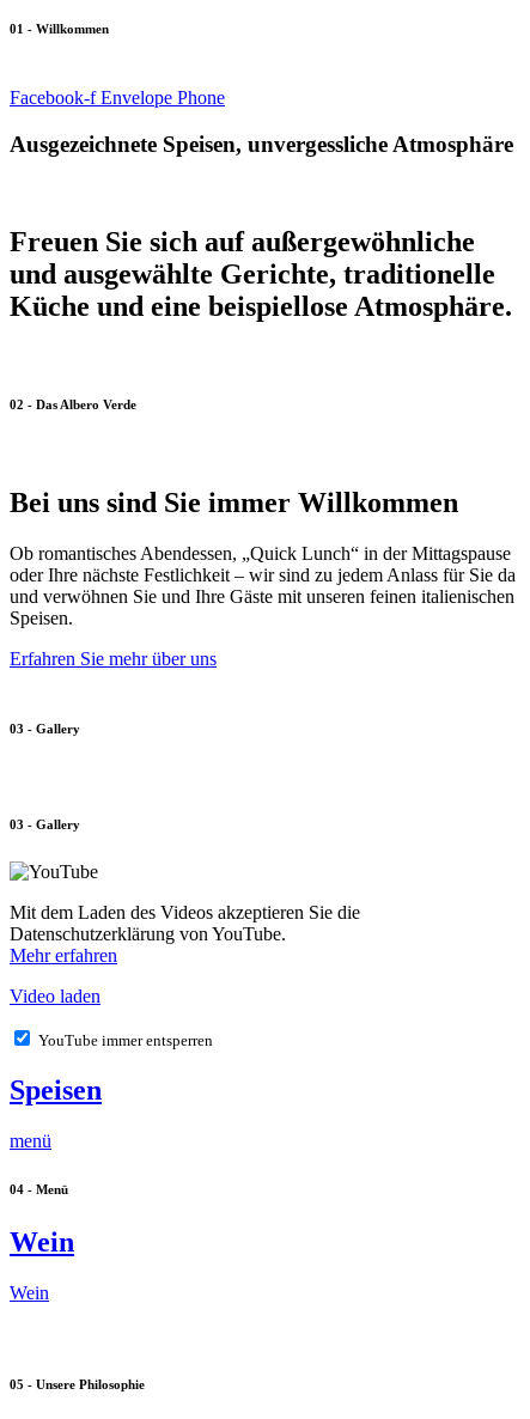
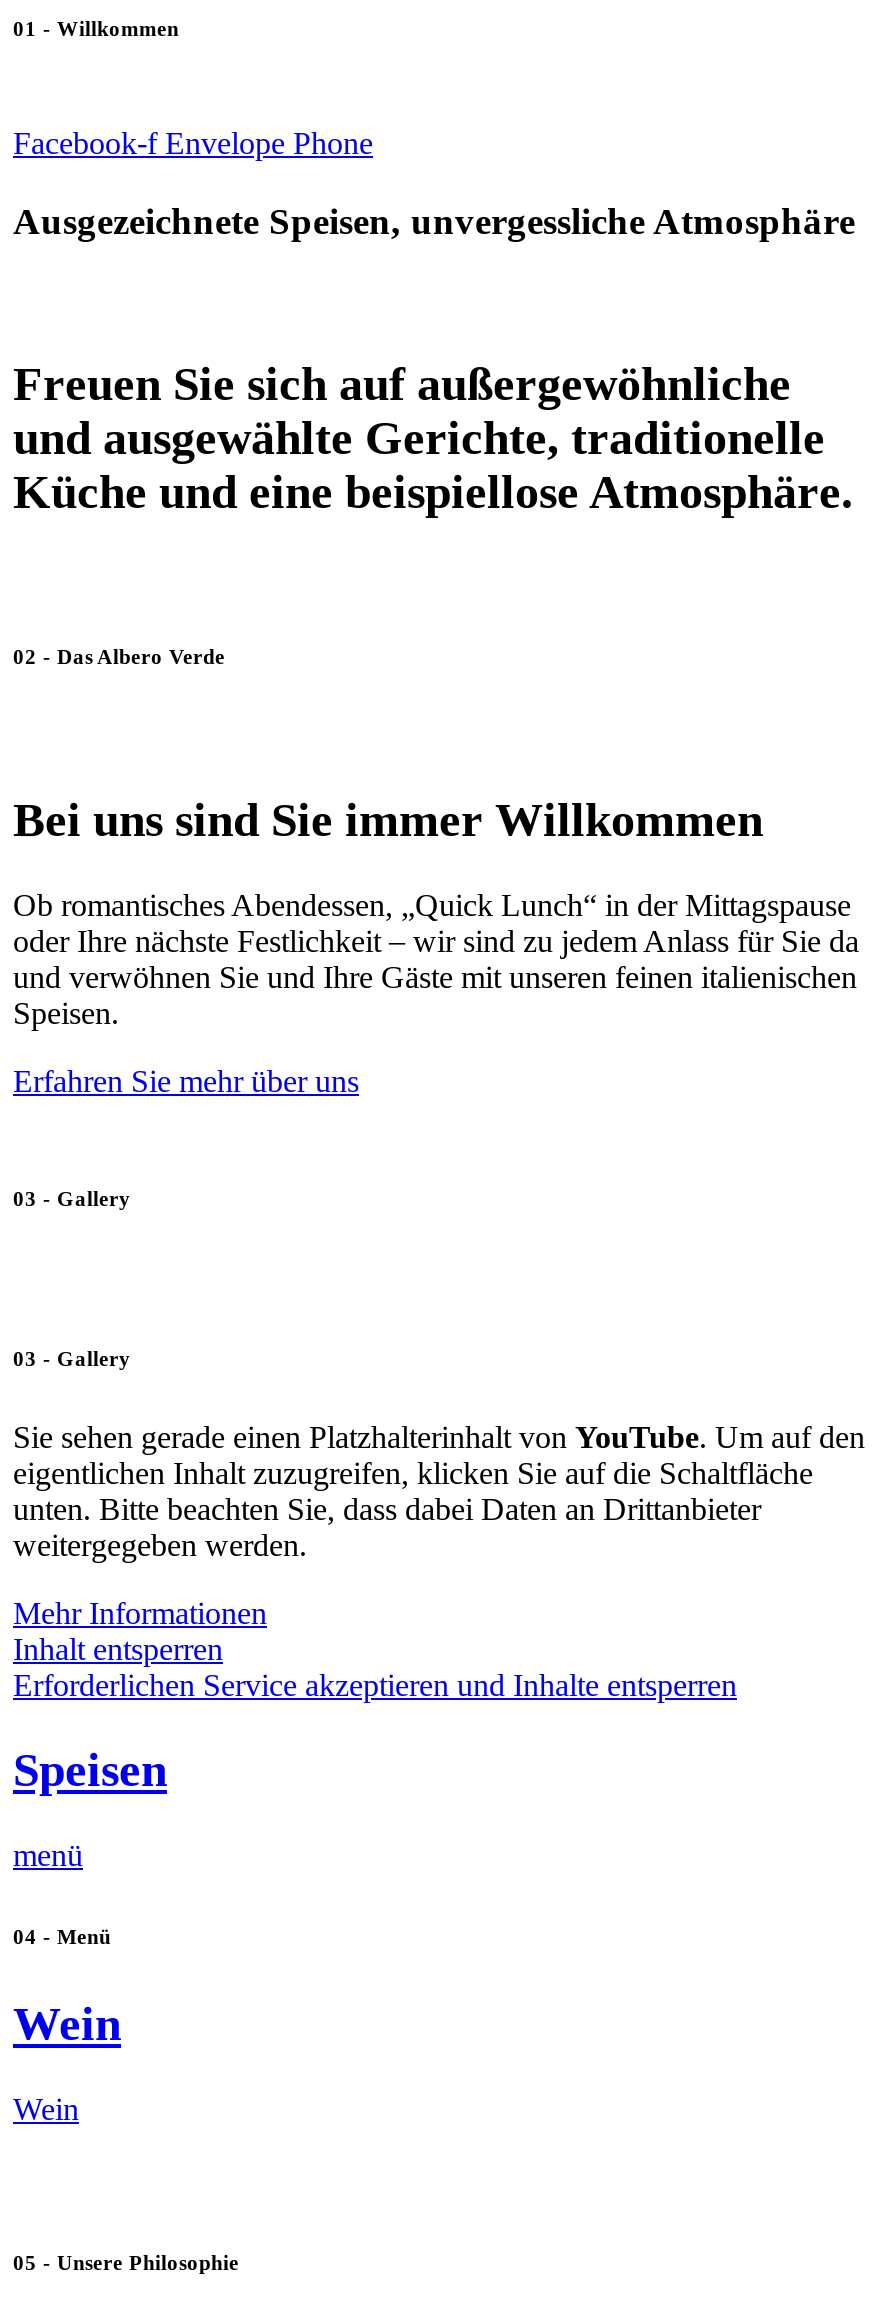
- Mit dem Laden des Videos akzeptieren Sie die
- Datenschutzerklärung von YouTube.
- Mehr erfahren
- Video laden
- YouTube immer entsperren
+ Sie sehen gerade einen Platzhalterinhalt von YouTube. Um auf den
+ eigentlichen Inhalt zuzugreifen, klicken Sie auf die Schaltfläche
+ unten. Bitte beachten Sie, dass dabei Daten an Drittanbieter
+ weitergegeben werden.
+ Mehr Informationen
+ Inhalt entsperren
+ Erforderlichen Service akzeptieren und Inhalte entsperren
